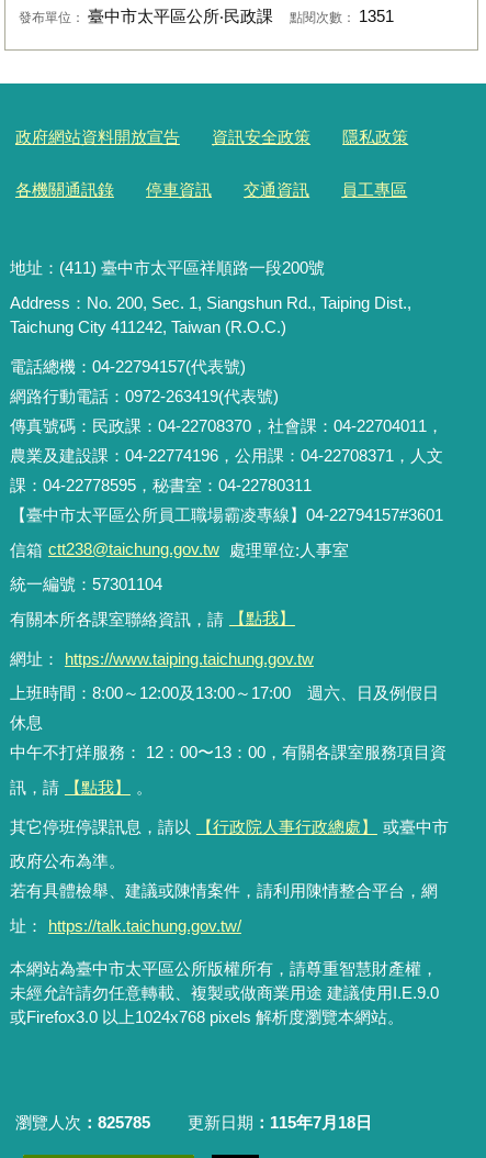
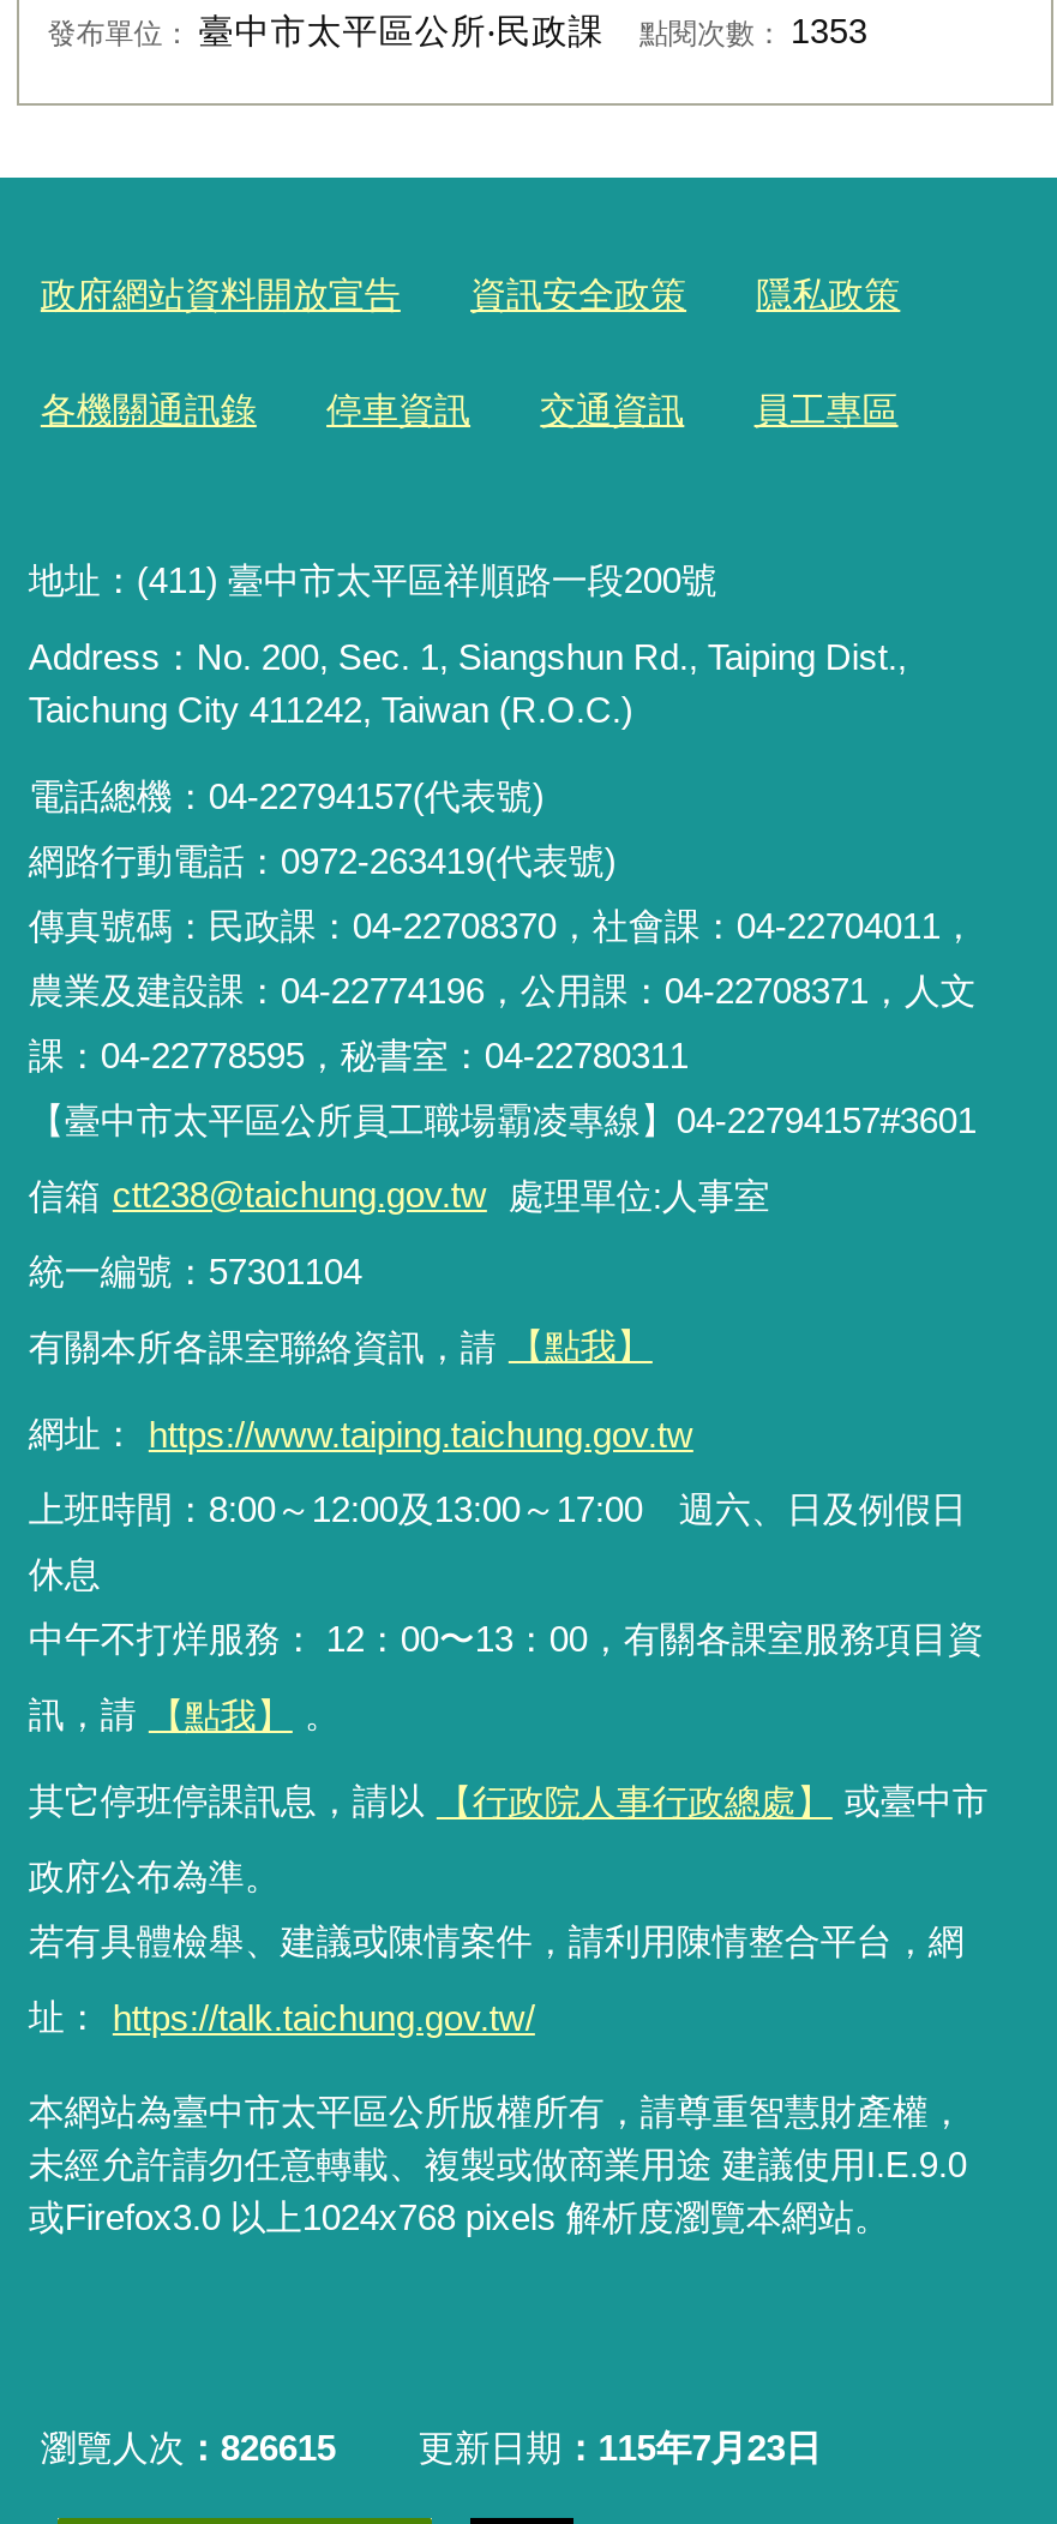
- 發布單位：臺中市太平區公所‧民政課 點閱次數：1351
+ 發布單位：臺中市太平區公所‧民政課 點閱次數：1353

- 瀏覽人次 825785
+ 瀏覽人次 826615

- 更新日期 115年7月18日
+ 更新日期 115年7月23日
